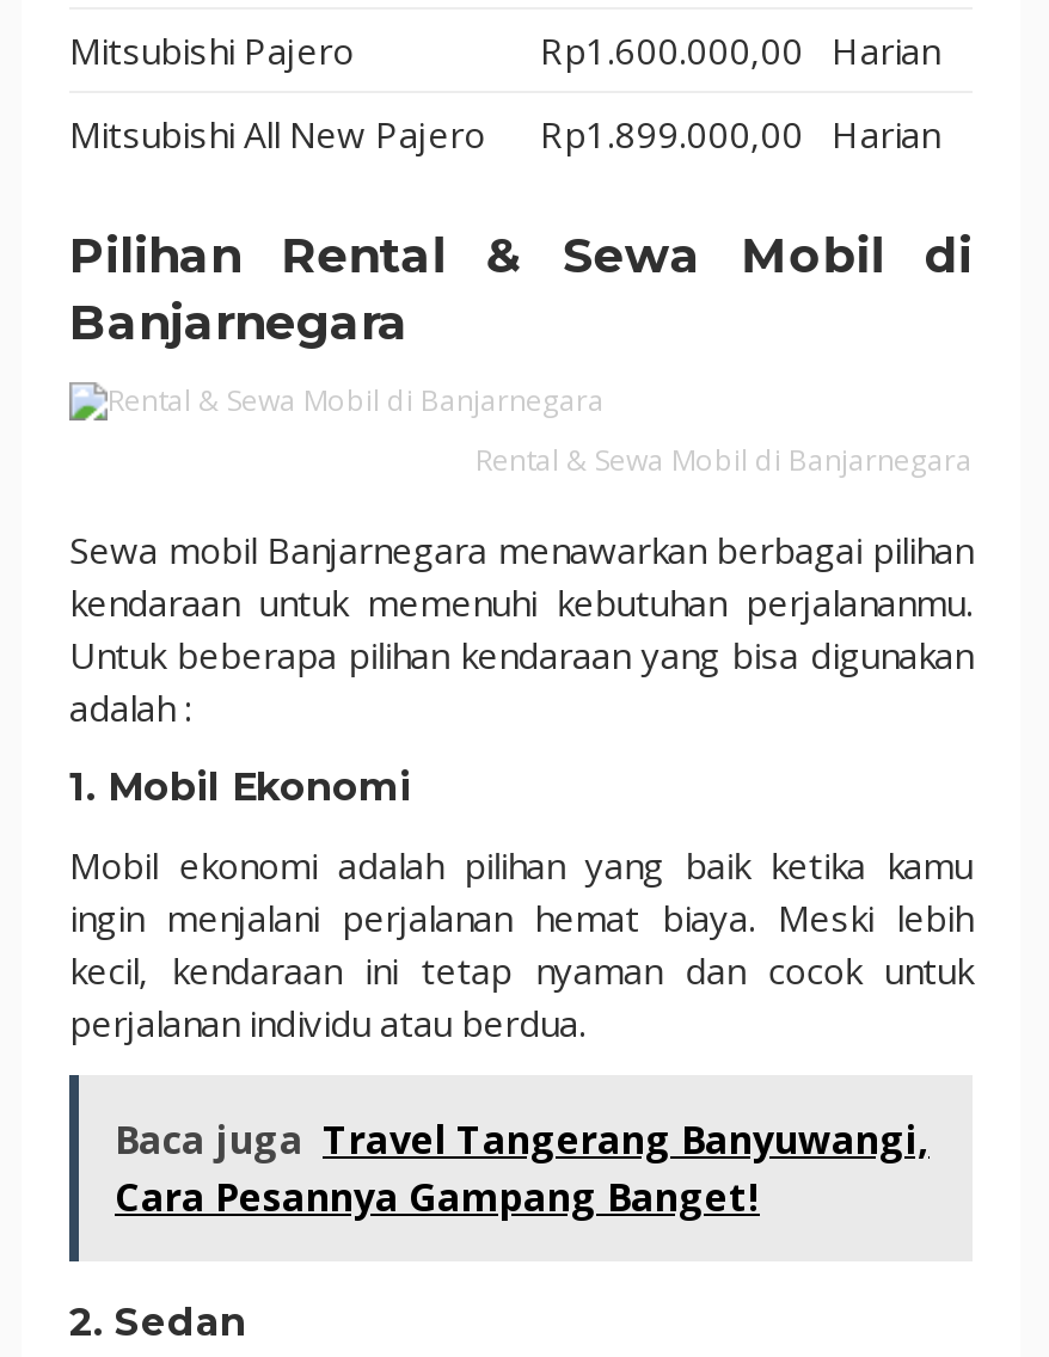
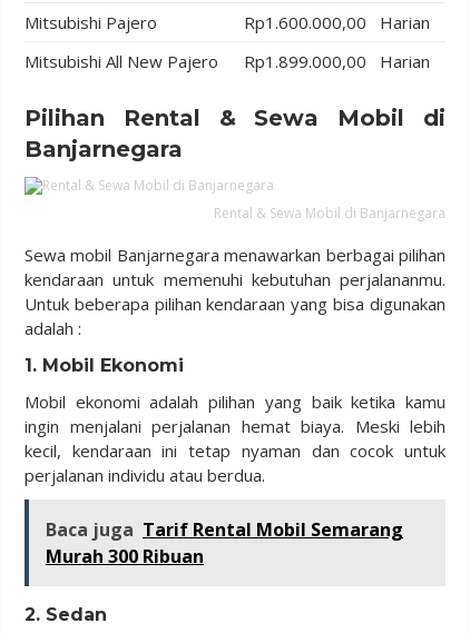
- Baca juga Travel Tangerang Banyuwangi,
- Cara Pesannya Gampang Banget!
+ Baca juga Tarif Rental Mobil Semarang
+ Murah 300 Ribuan
